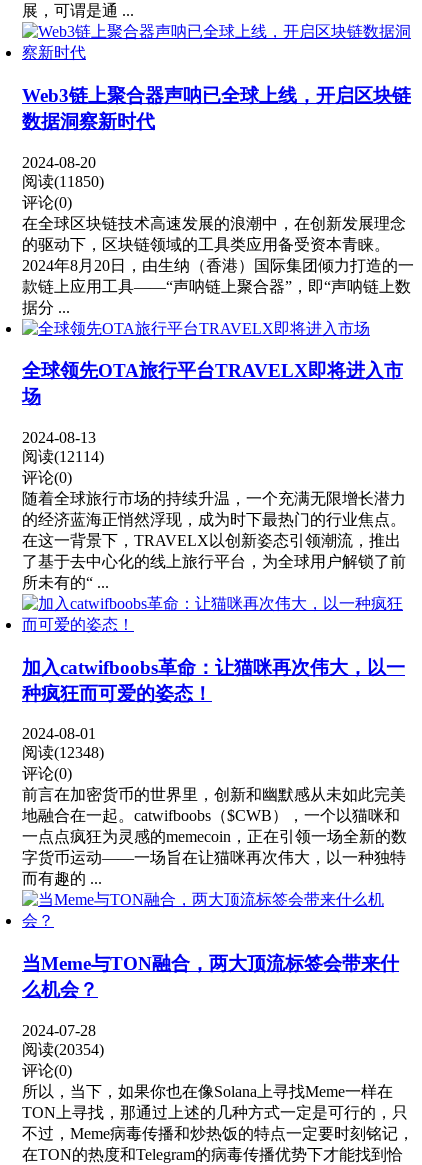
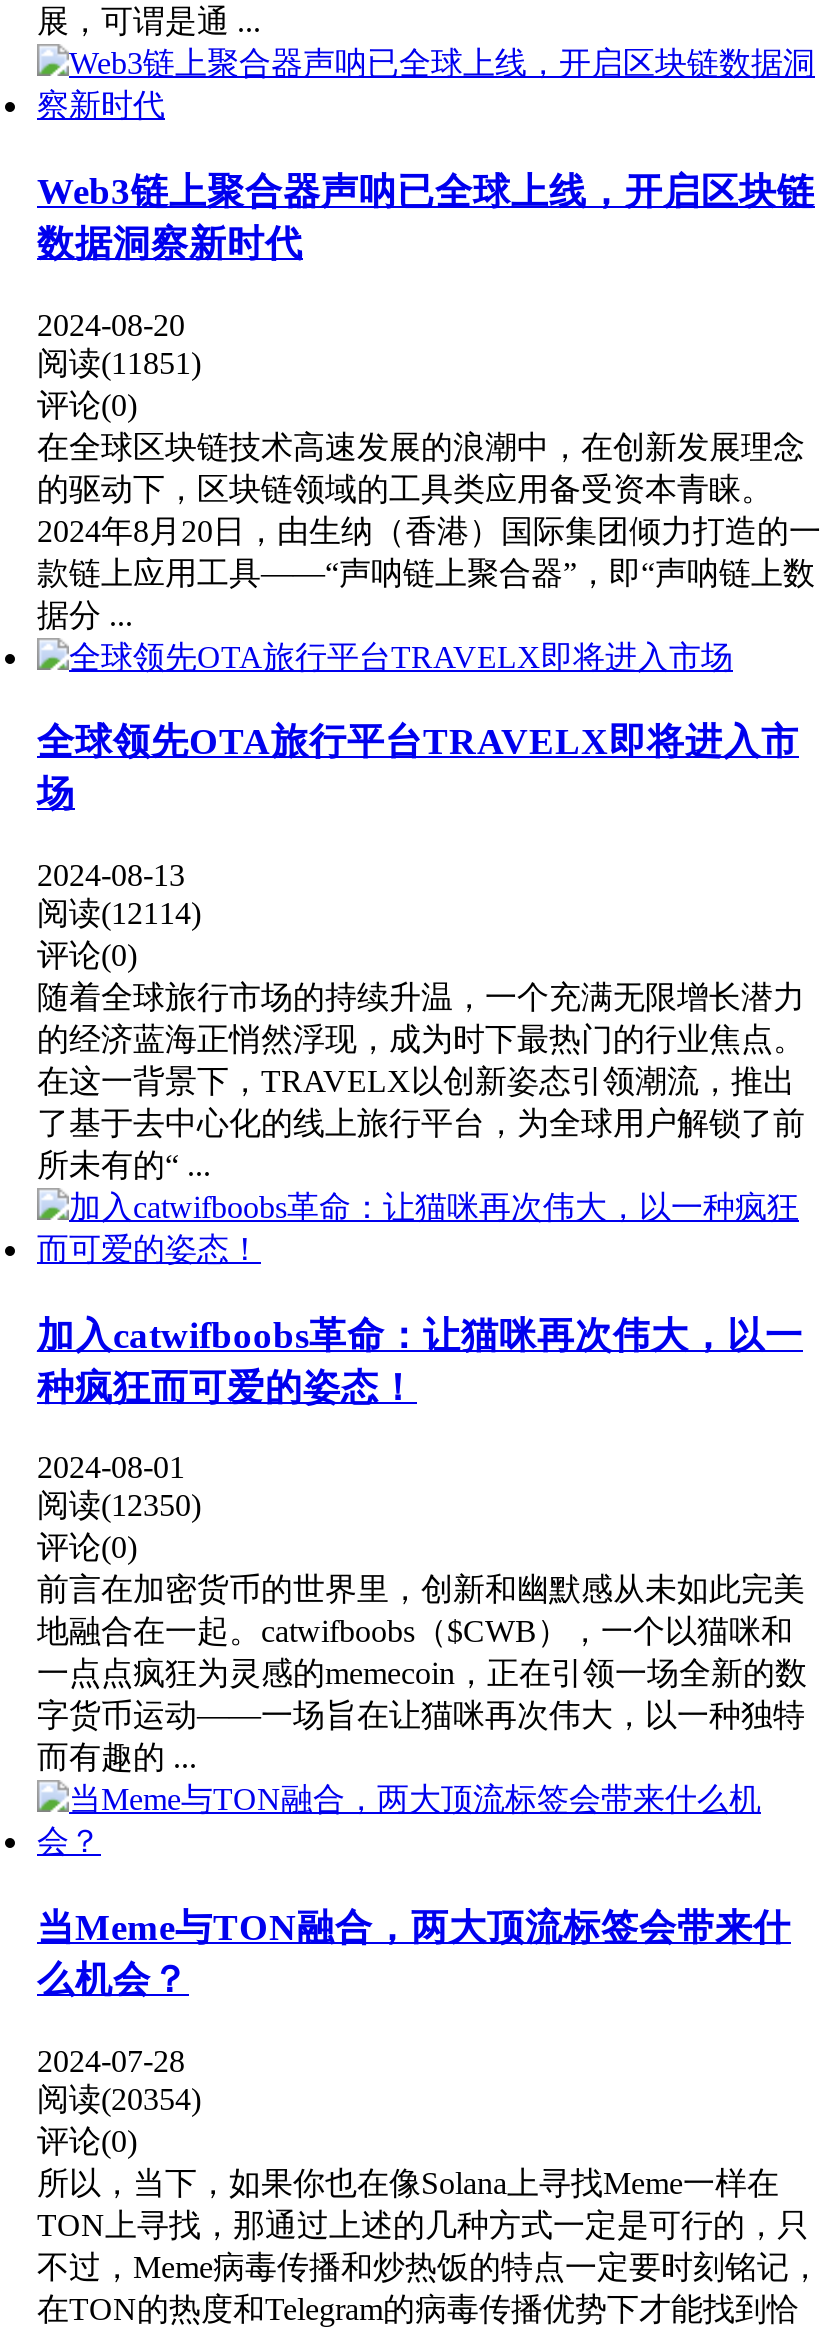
- 阅读(11850)
+ 阅读(11851)

- 阅读(12348)
+ 阅读(12350)
